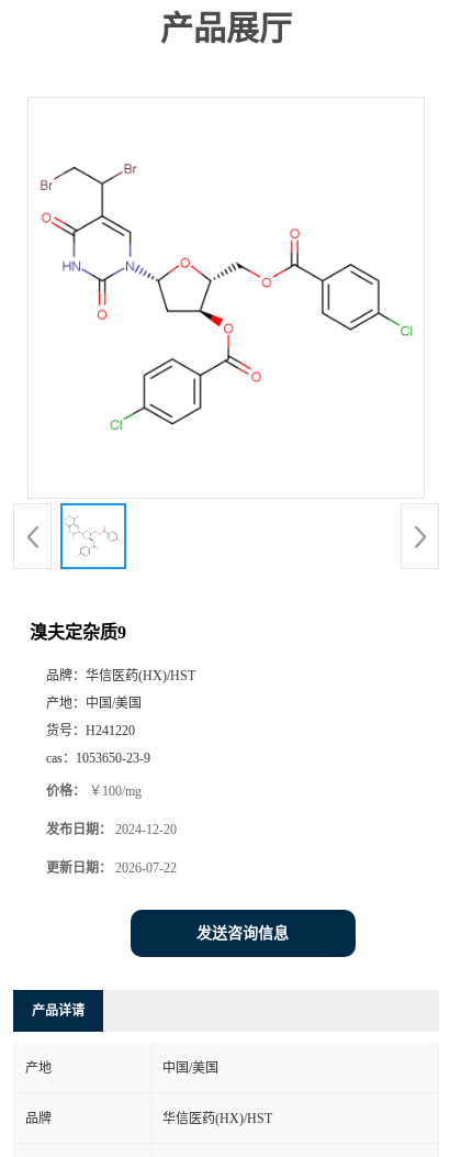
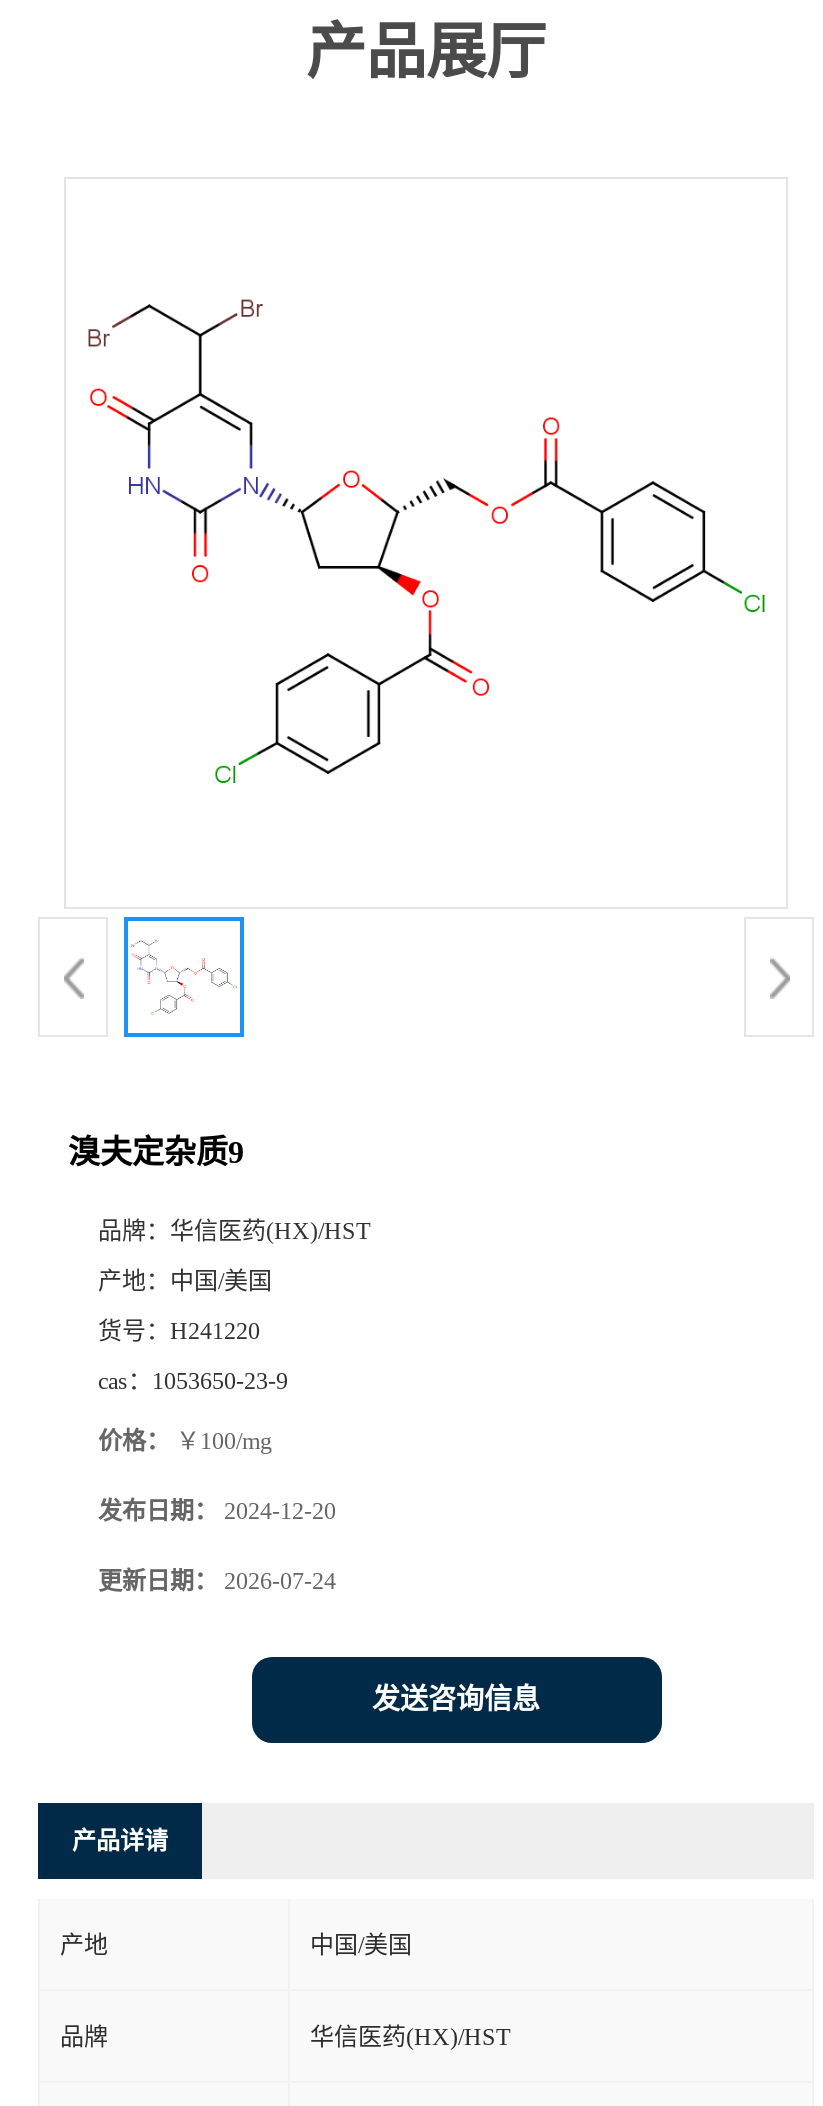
- 更新日期：2026-07-22
+ 更新日期：2026-07-24
